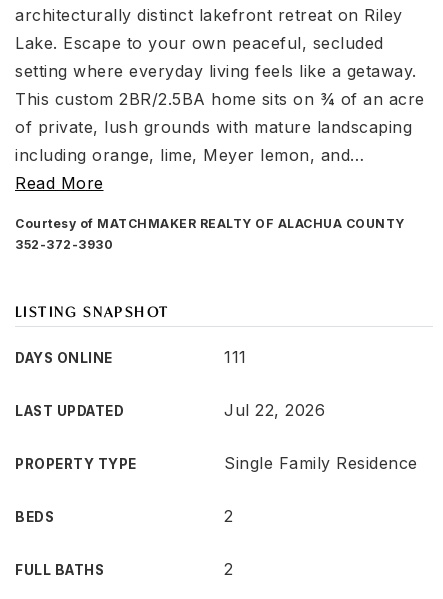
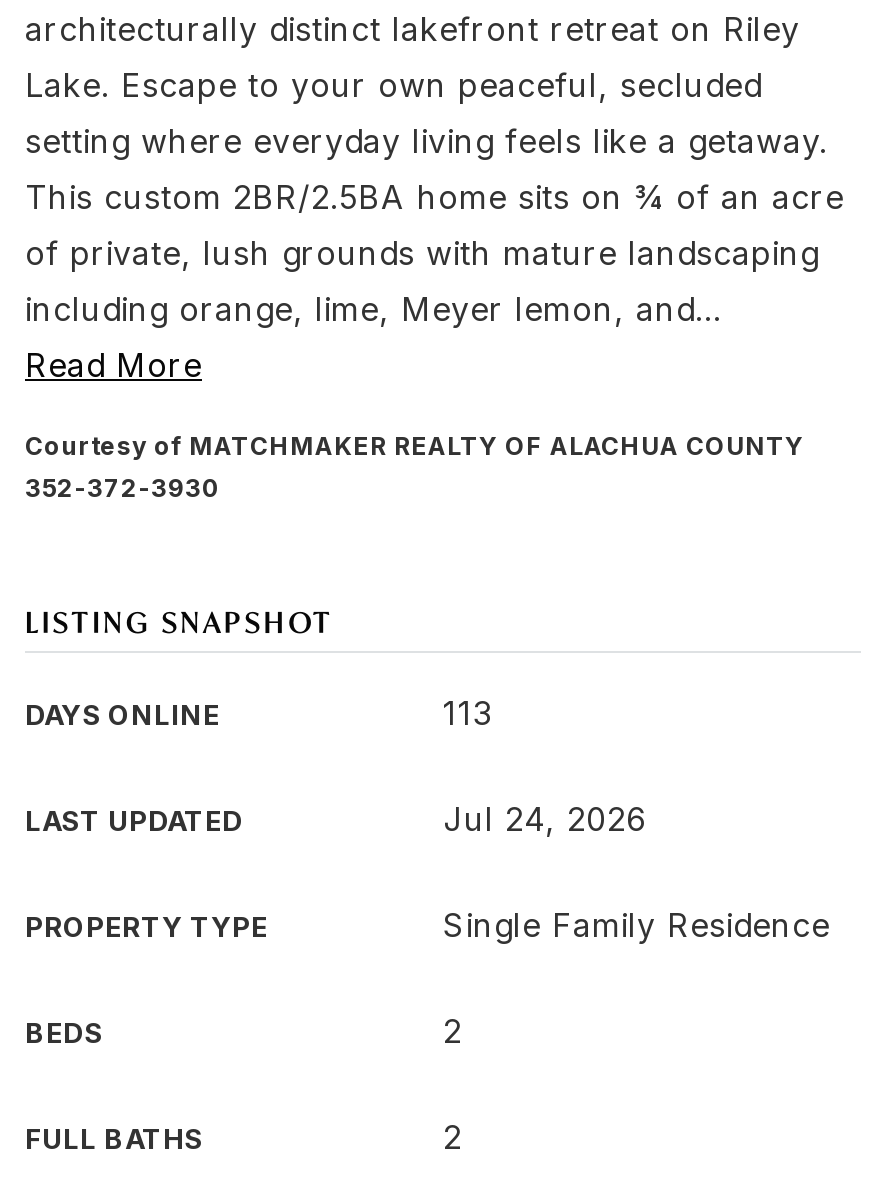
- 111
+ 113

- Jul 22, 2026
+ Jul 24, 2026
